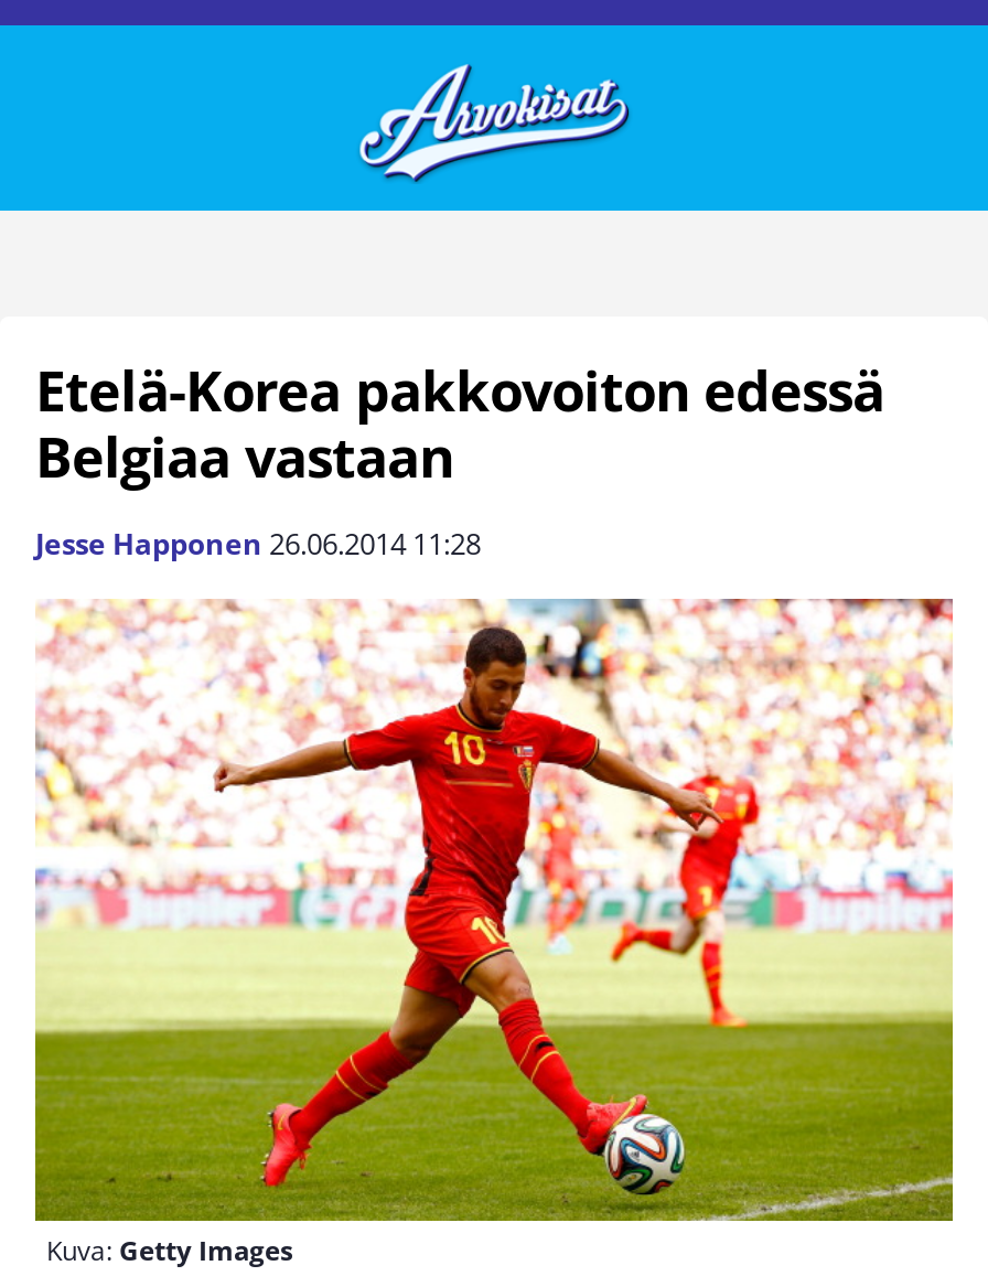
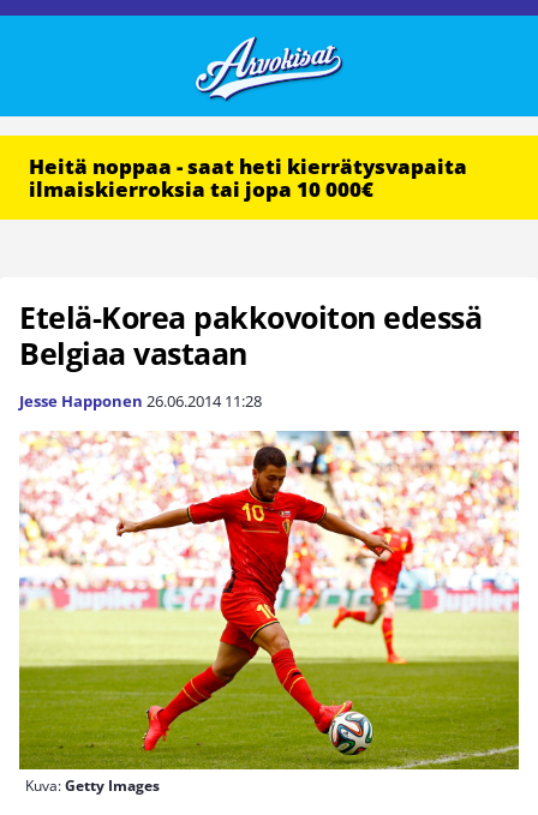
+ Heitä noppaa - saat heti kierrätysvapaita
+ ilmaiskierroksia tai jopa 10 000€
